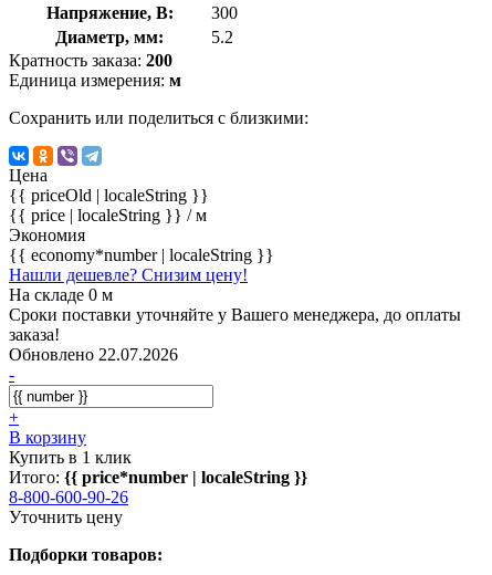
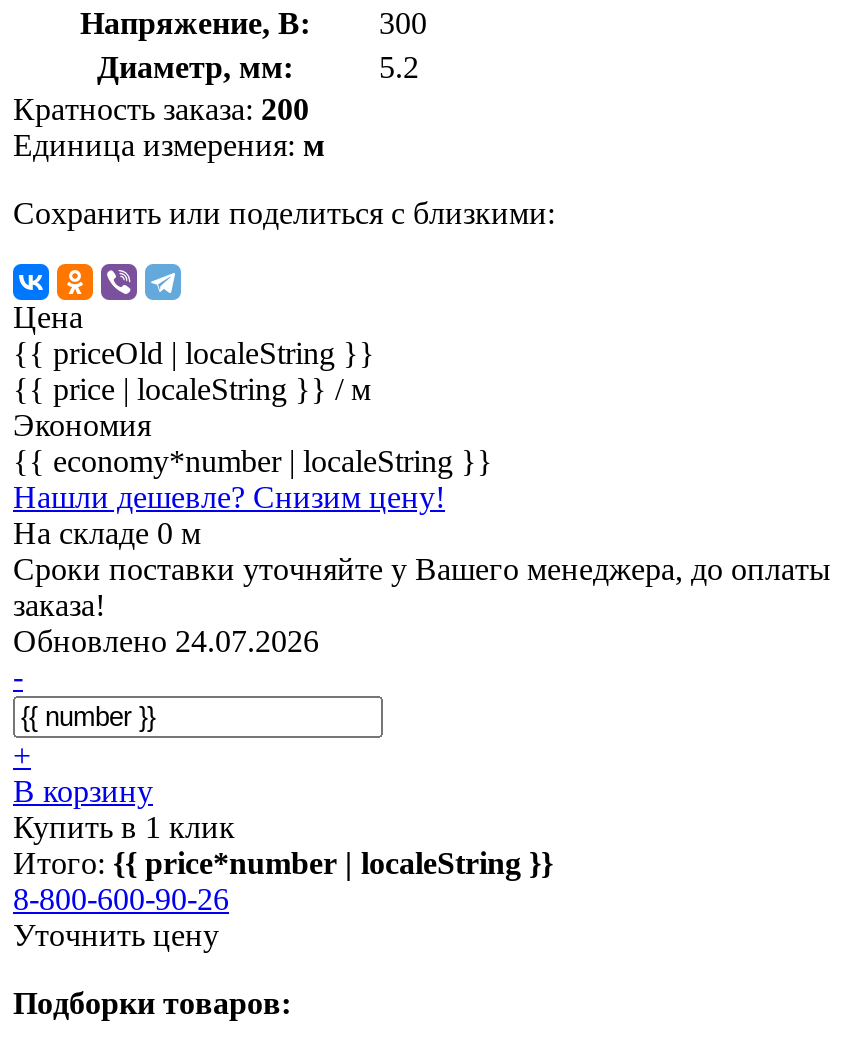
- Обновлено 22.07.2026
+ Обновлено 24.07.2026
